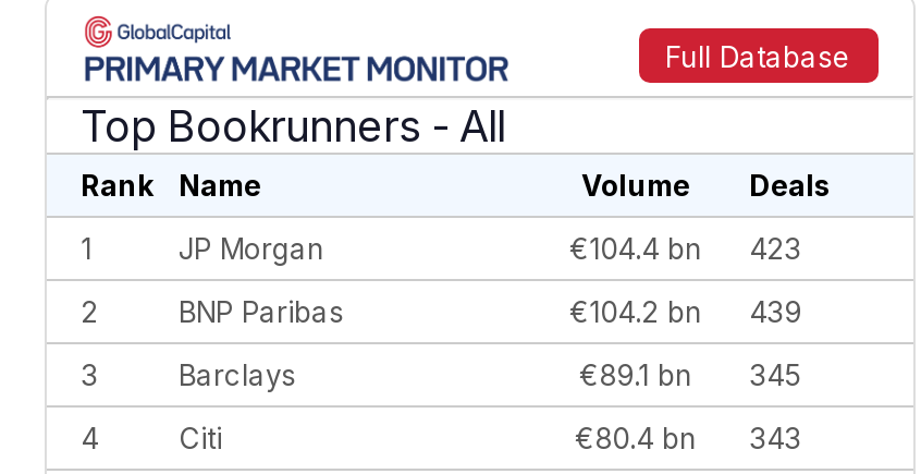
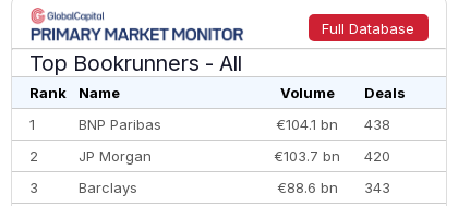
- JP Morgan
- €104.4 bn
- 423
- 2

- €104.2 bn
- 439
+ €104.1 bn
+ 438
+ 2
+ JP Morgan
+ €103.7 bn
+ 420

- €89.1 bn
- 345
- 4
- Citi
- €80.4 bn
+ €88.6 bn
